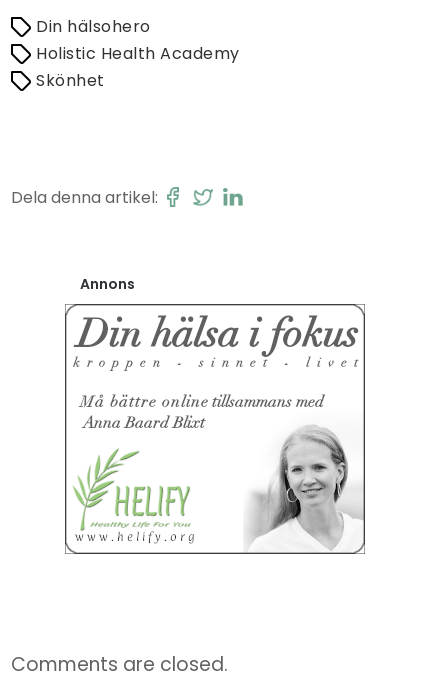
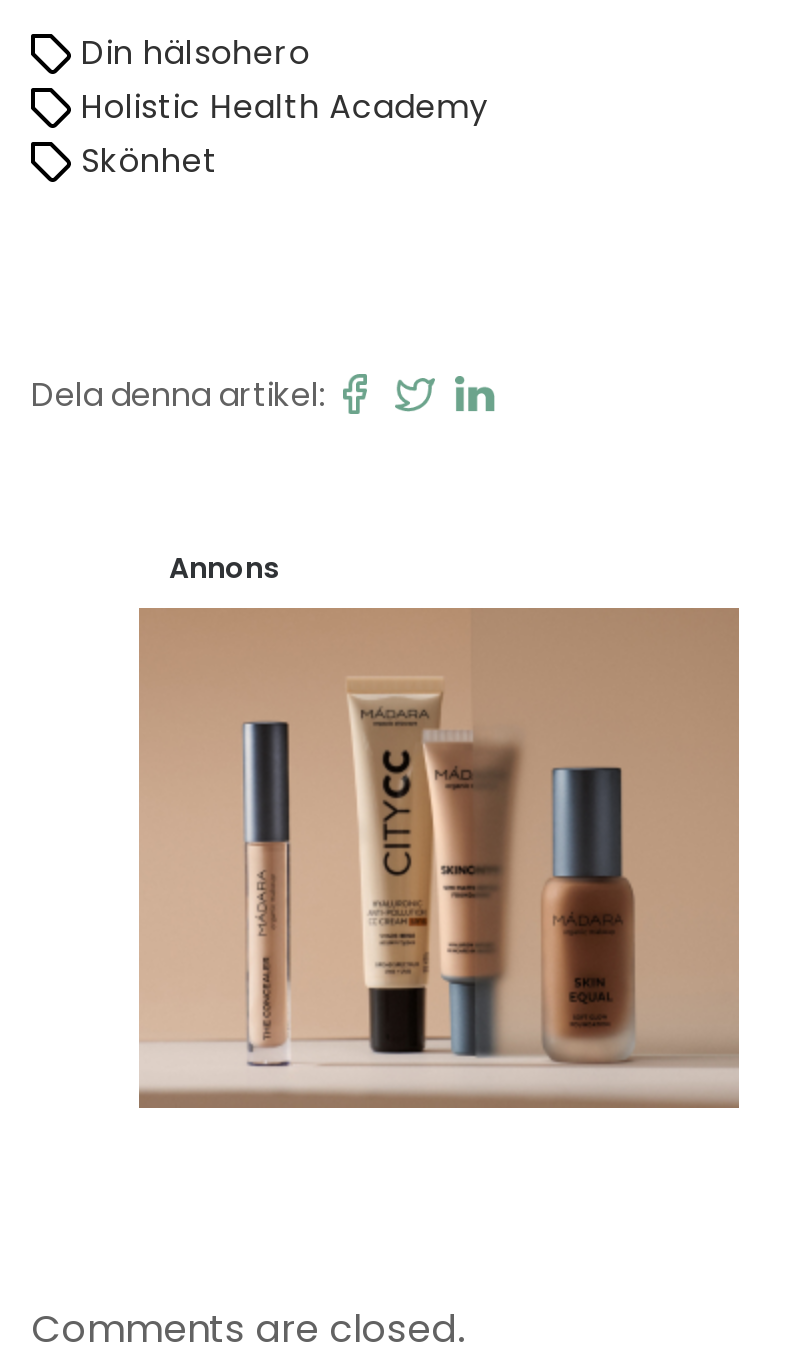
- [image]
+ [image]
